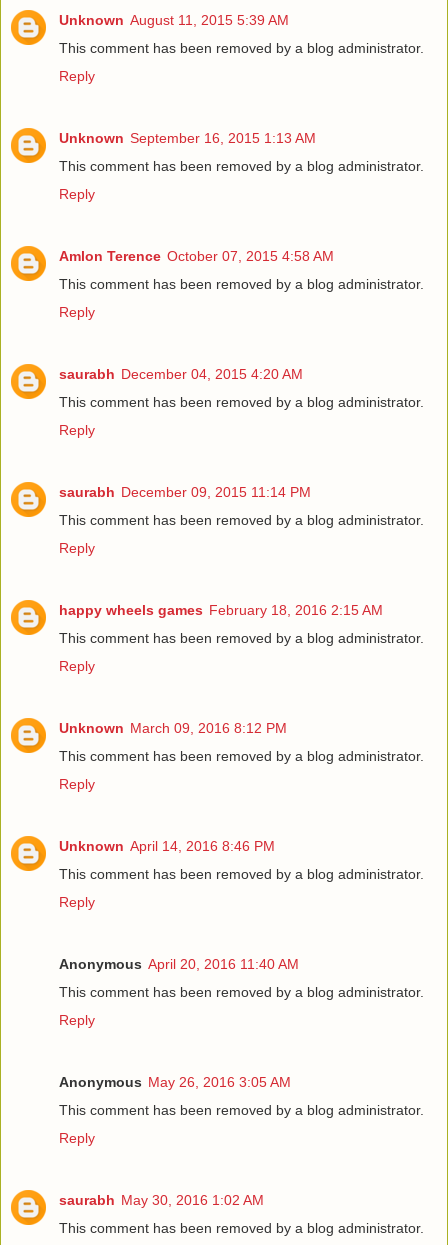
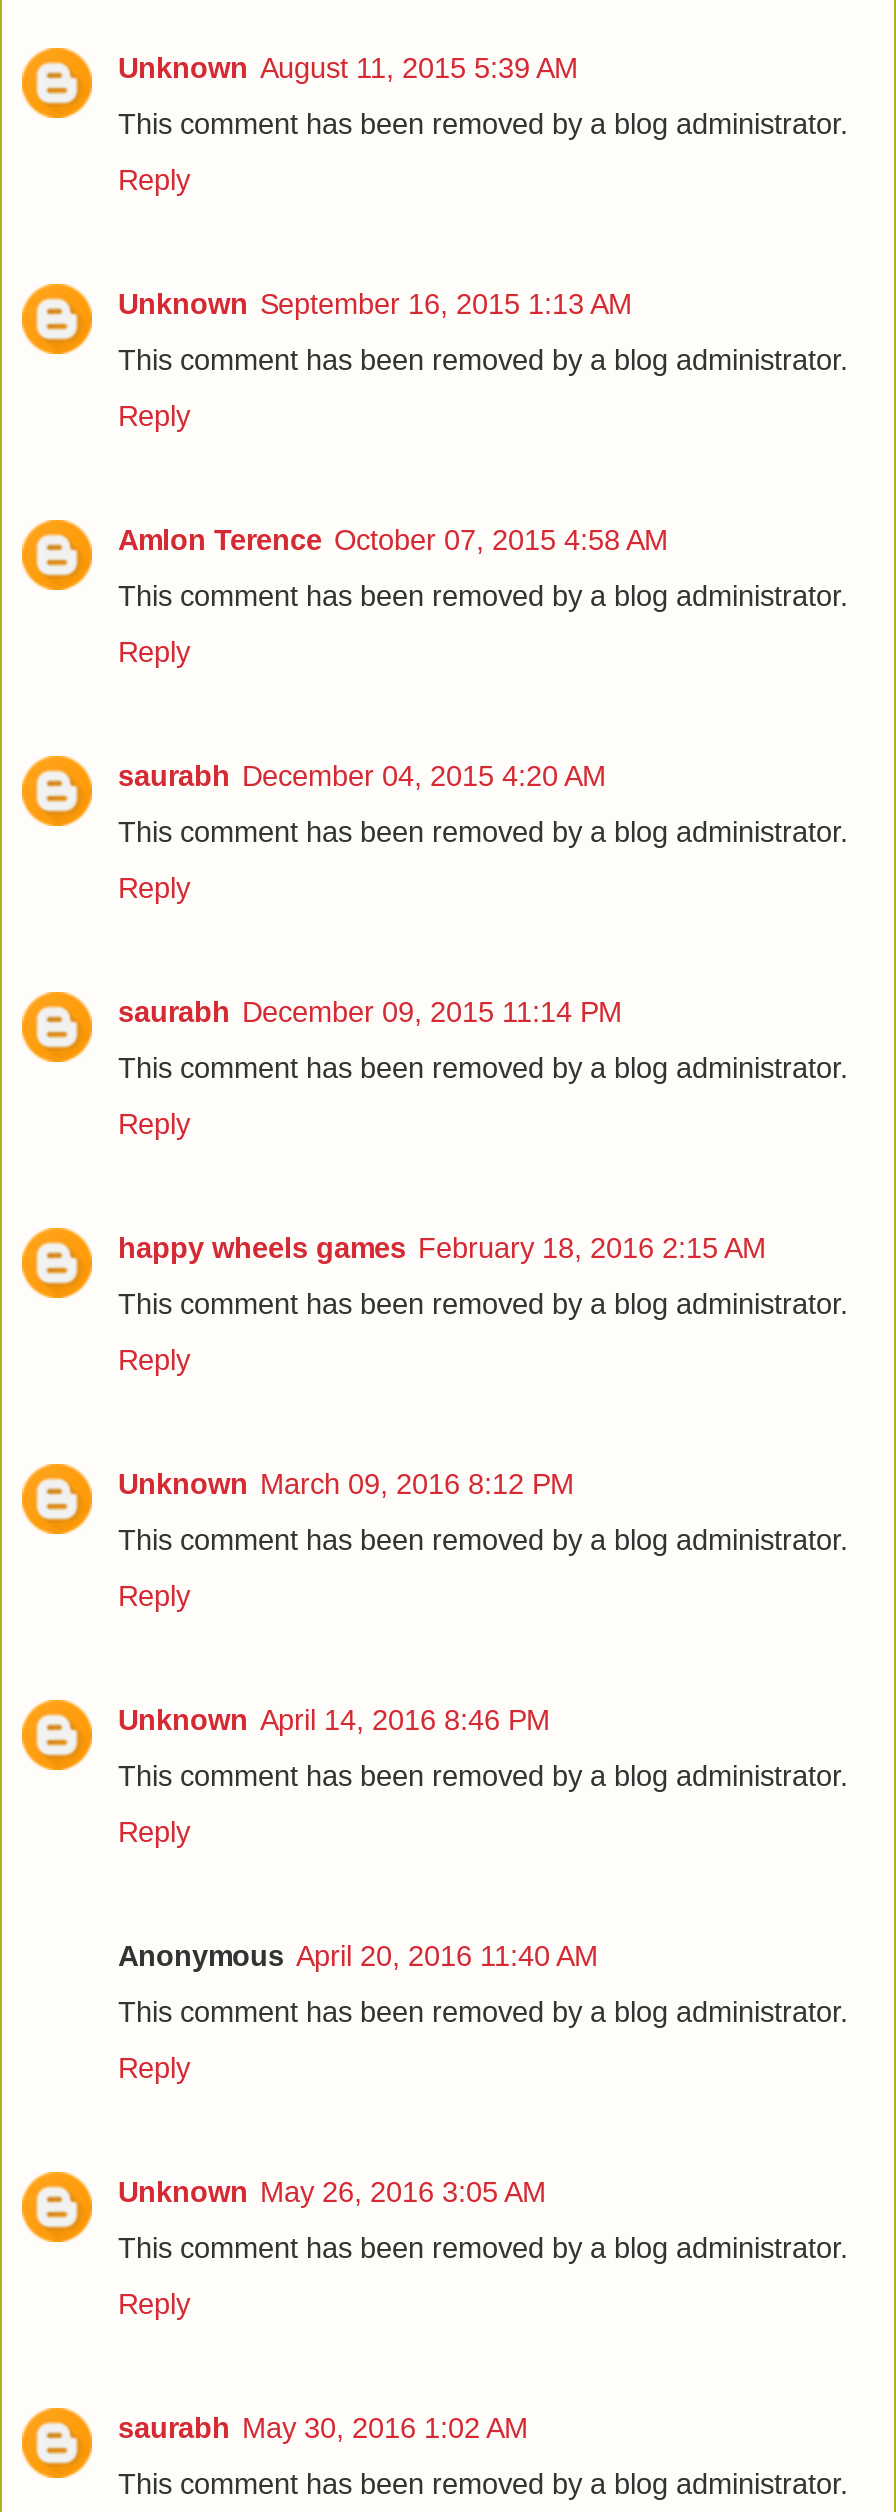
+ [image]

- Anonymous May 26, 2016 3:05 AM
+ Unknown May 26, 2016 3:05 AM
